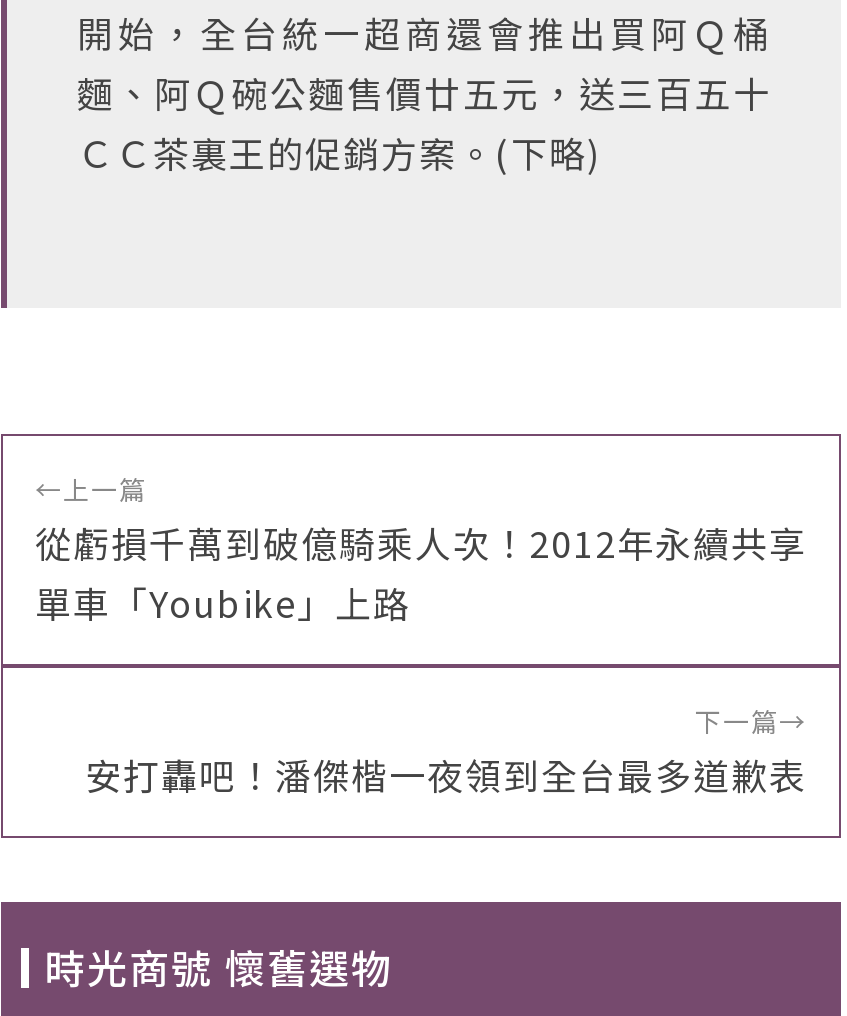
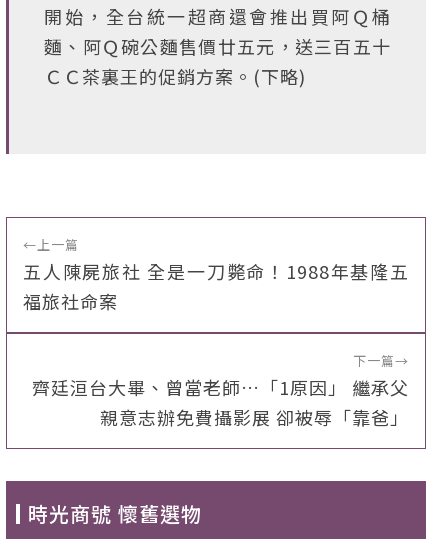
- 從虧損千萬到破億騎乘人次！2012年永續共享
- 單車「Youbike」上路
+ 五人陳屍旅社 全是一刀斃命！1988年基隆五
+ 福旅社命案

- 安打轟吧！潘傑楷一夜領到全台最多道歉表
+ 齊廷洹台大畢、曾當老師…「1原因」 繼承父
+ 親意志辦免費攝影展 卻被辱「靠爸」
